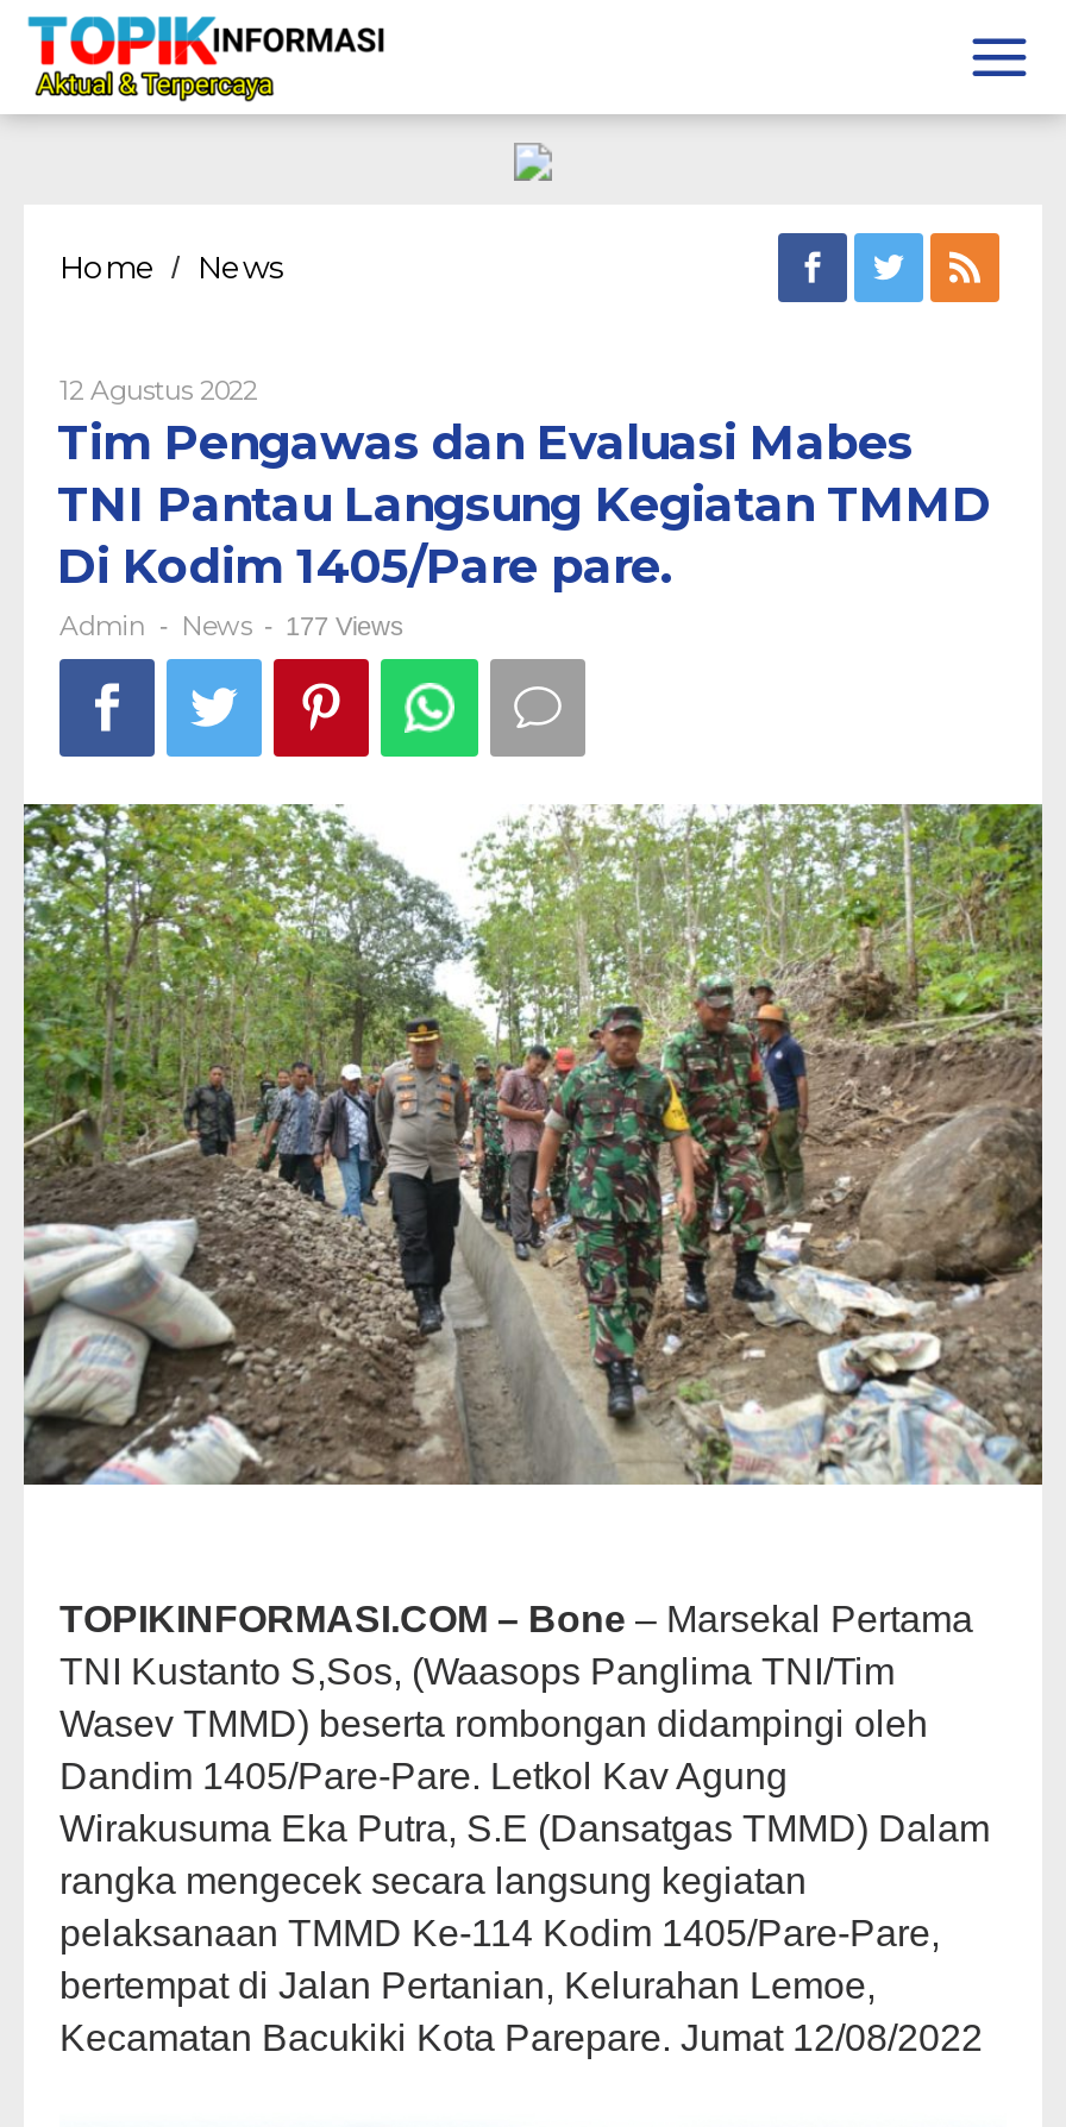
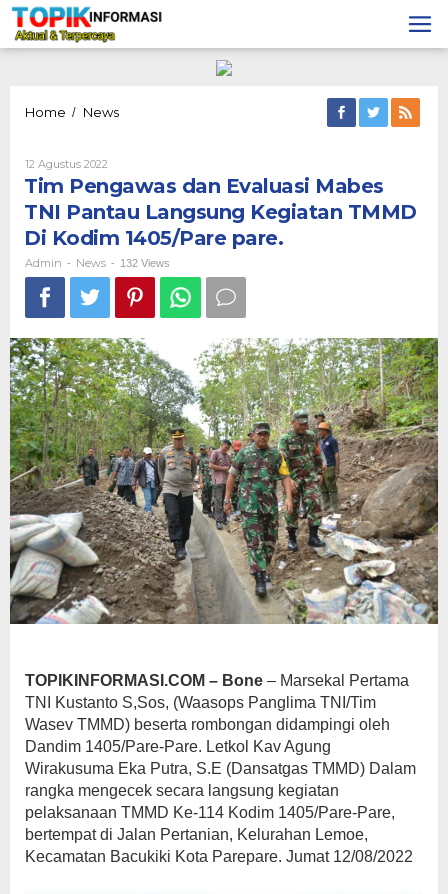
- Admin - News - 177 Views
+ Admin - News - 132 Views
